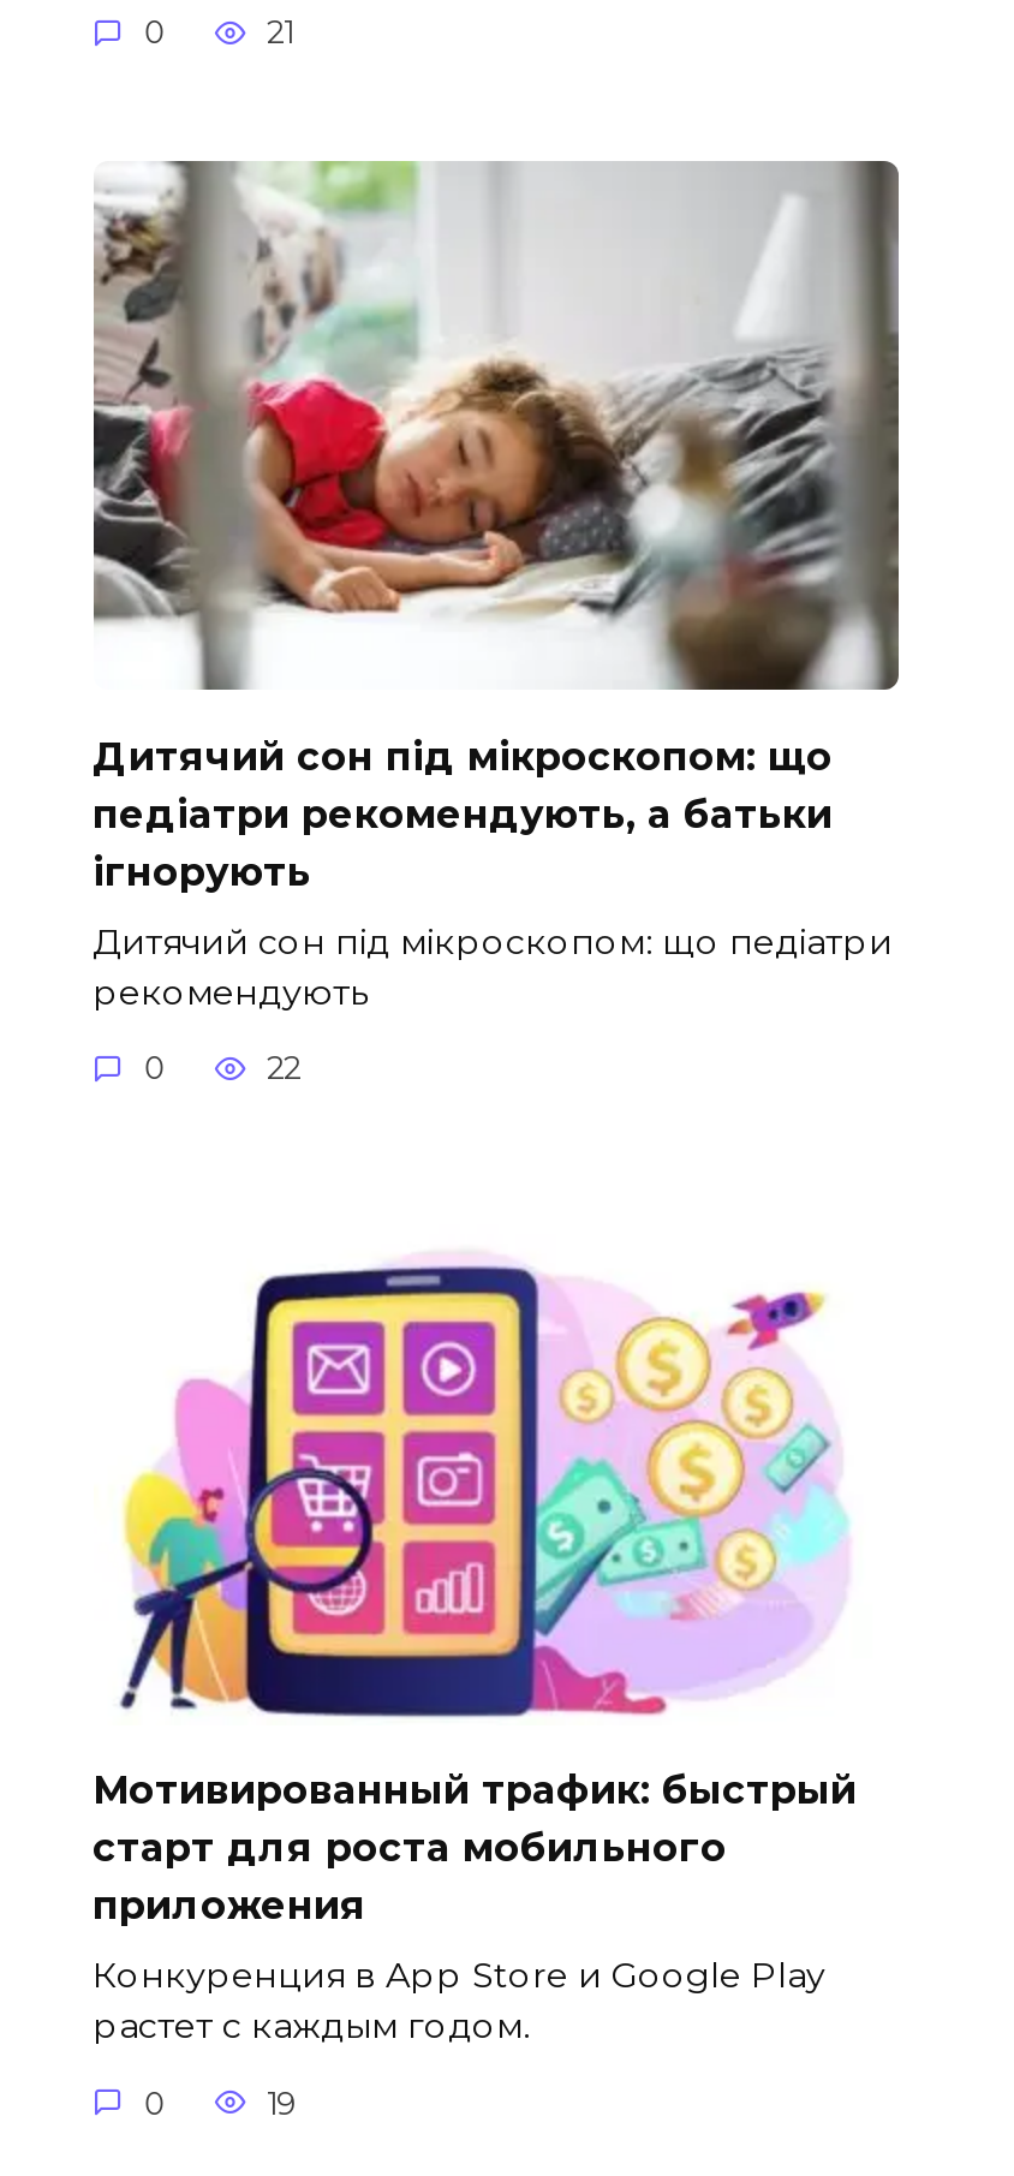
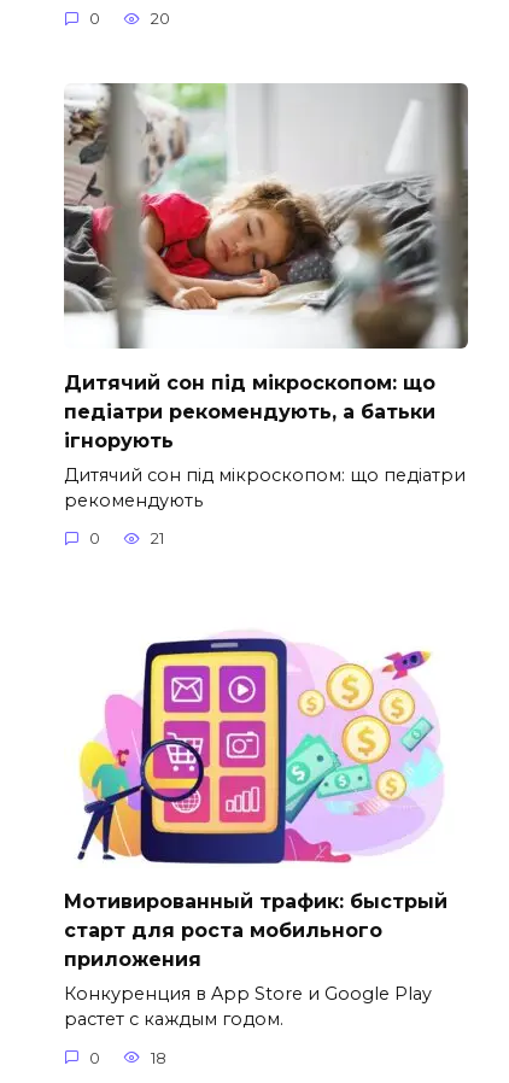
- 21
+ 20

- 22
+ 21

- 19
+ 18
